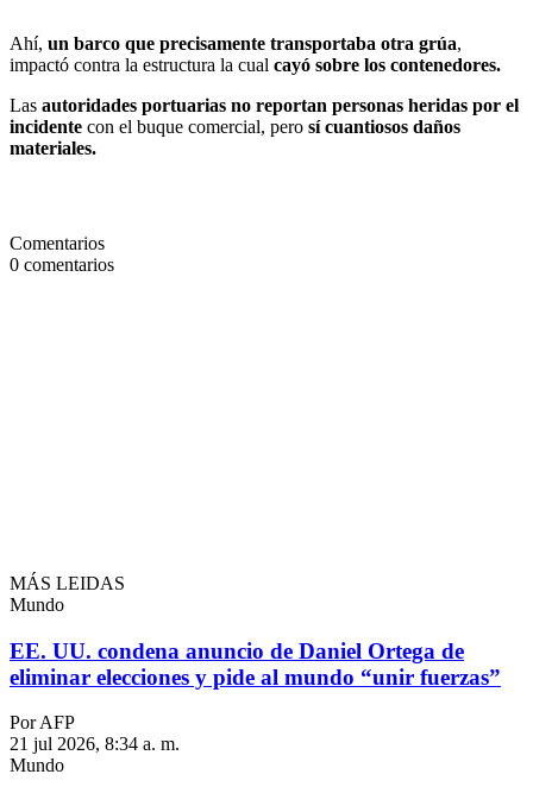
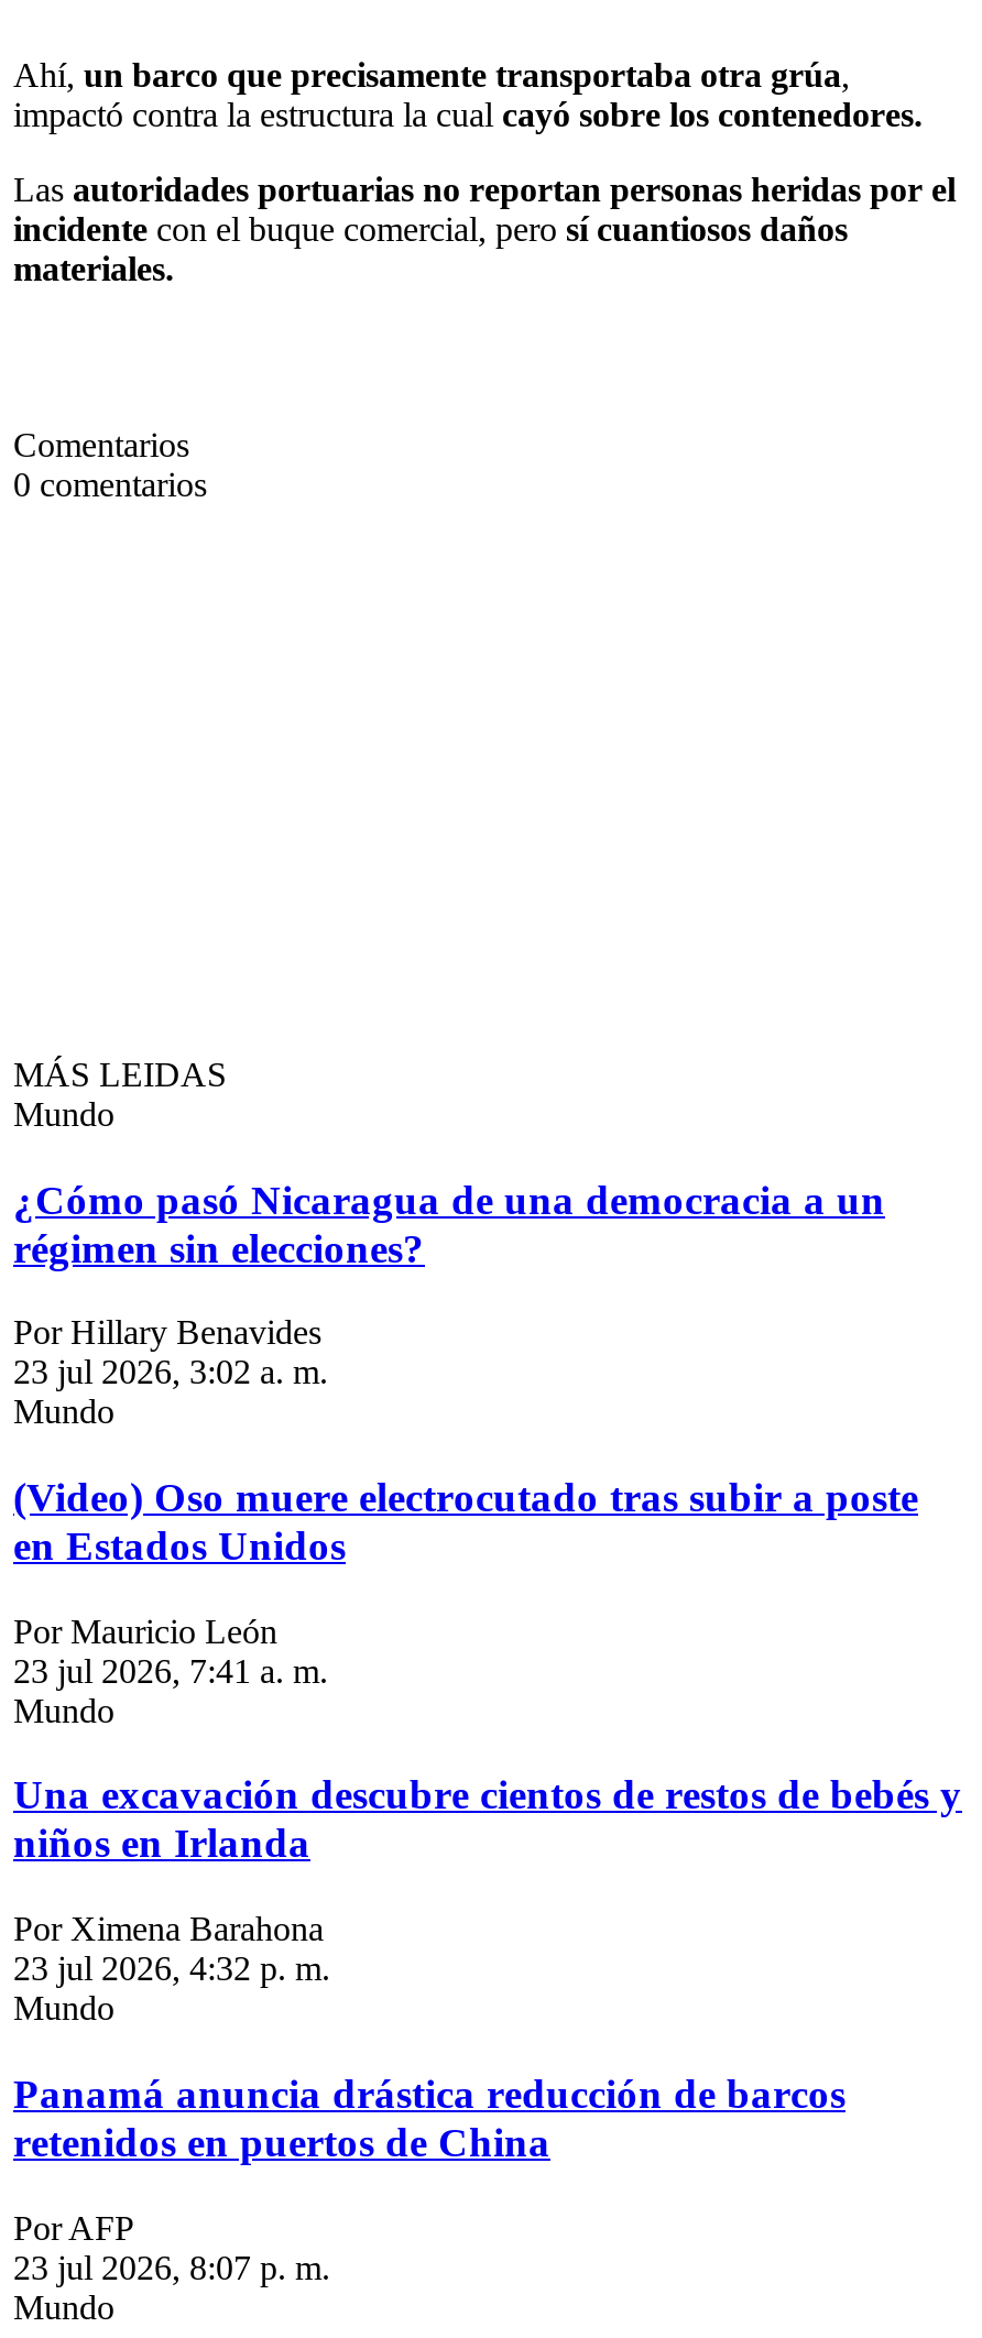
- EE. UU. condena anuncio de Daniel Ortega de
- eliminar elecciones y pide al mundo “unir fuerzas”
+ ¿Cómo pasó Nicaragua de una democracia a un
+ régimen sin elecciones?
+ Por Hillary Benavides
+ 23 jul 2026, 3:02 a. m.
+ Mundo
+ (Video) Oso muere electrocutado tras subir a poste
+ en Estados Unidos
+ Por Mauricio León
+ 23 jul 2026, 7:41 a. m.
+ Mundo
+ Una excavación descubre cientos de restos de bebés y
+ niños en Irlanda
+ Por Ximena Barahona
+ 23 jul 2026, 4:32 p. m.
+ Mundo
+ Panamá anuncia drástica reducción de barcos
+ retenidos en puertos de China

- 21 jul 2026, 8:34 a. m.
+ 23 jul 2026, 8:07 p. m.
